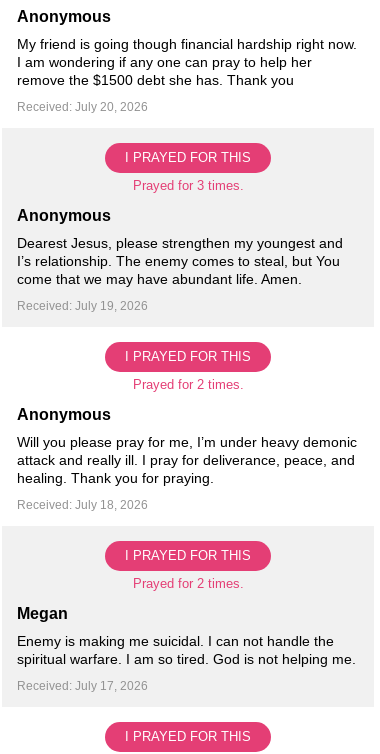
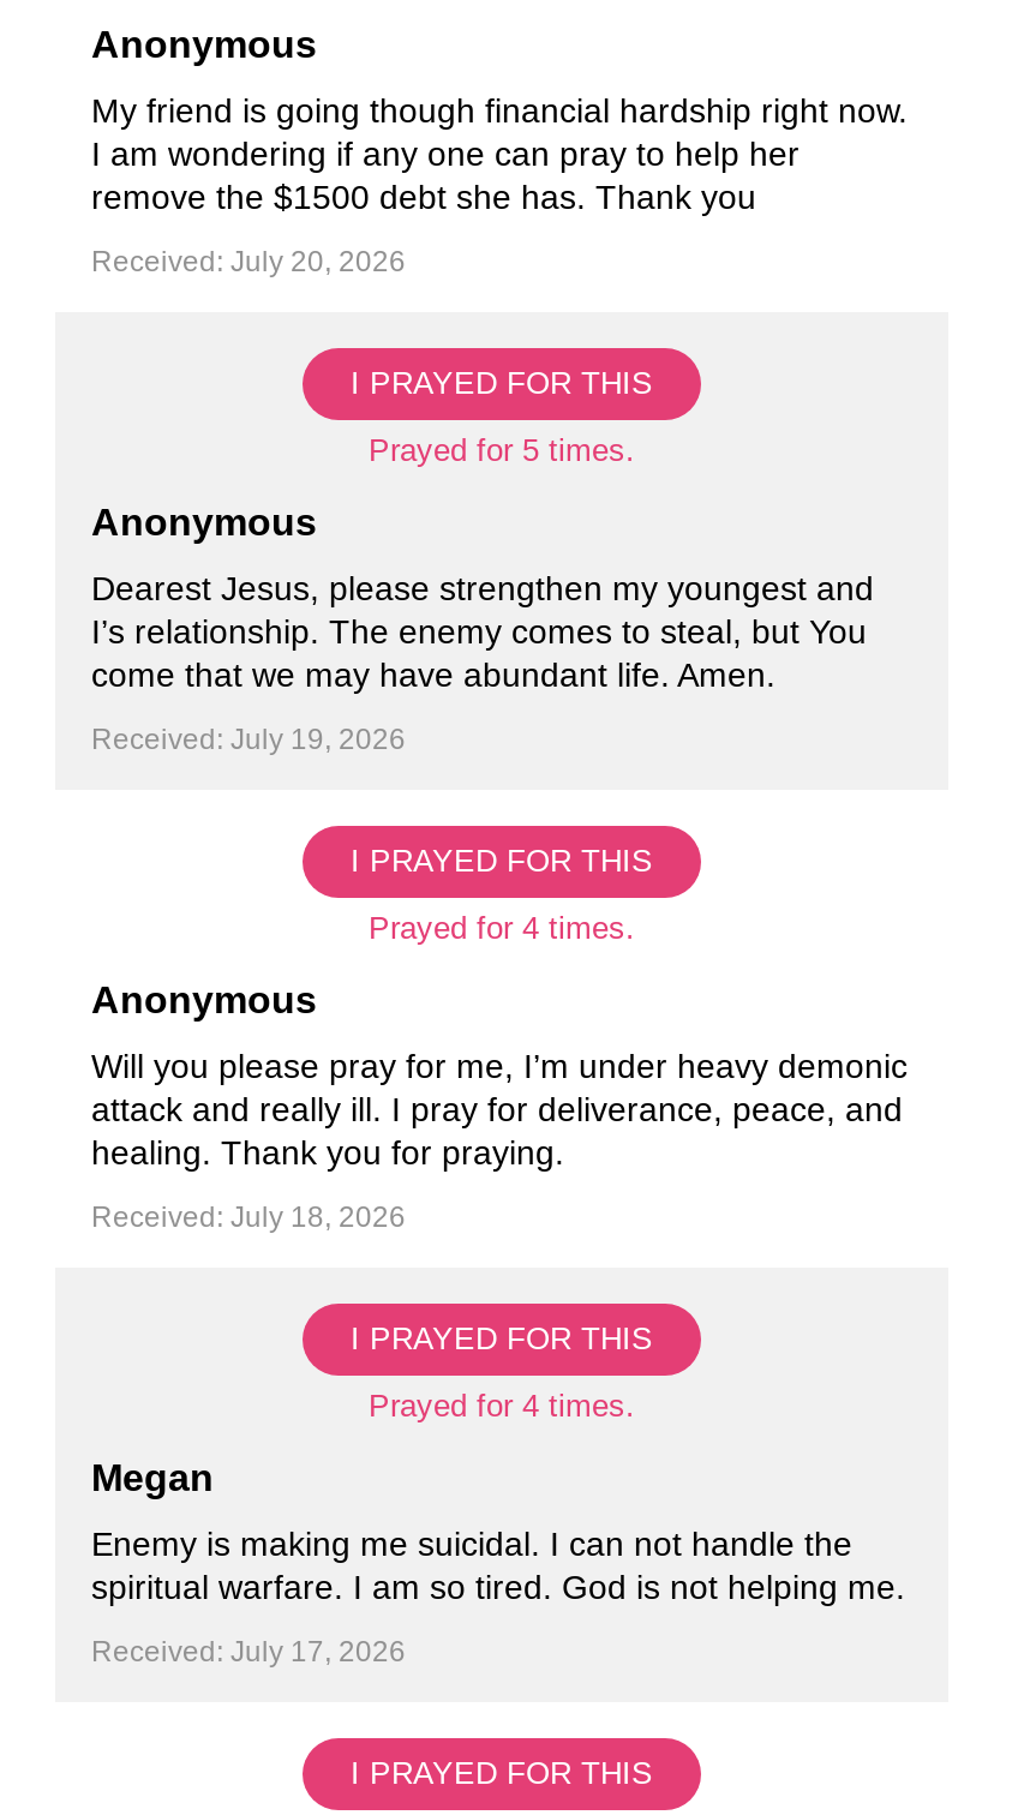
- Prayed for 3 times.
+ Prayed for 5 times.

- Prayed for 2 times.
+ Prayed for 4 times.

- Prayed for 2 times.
+ Prayed for 4 times.
